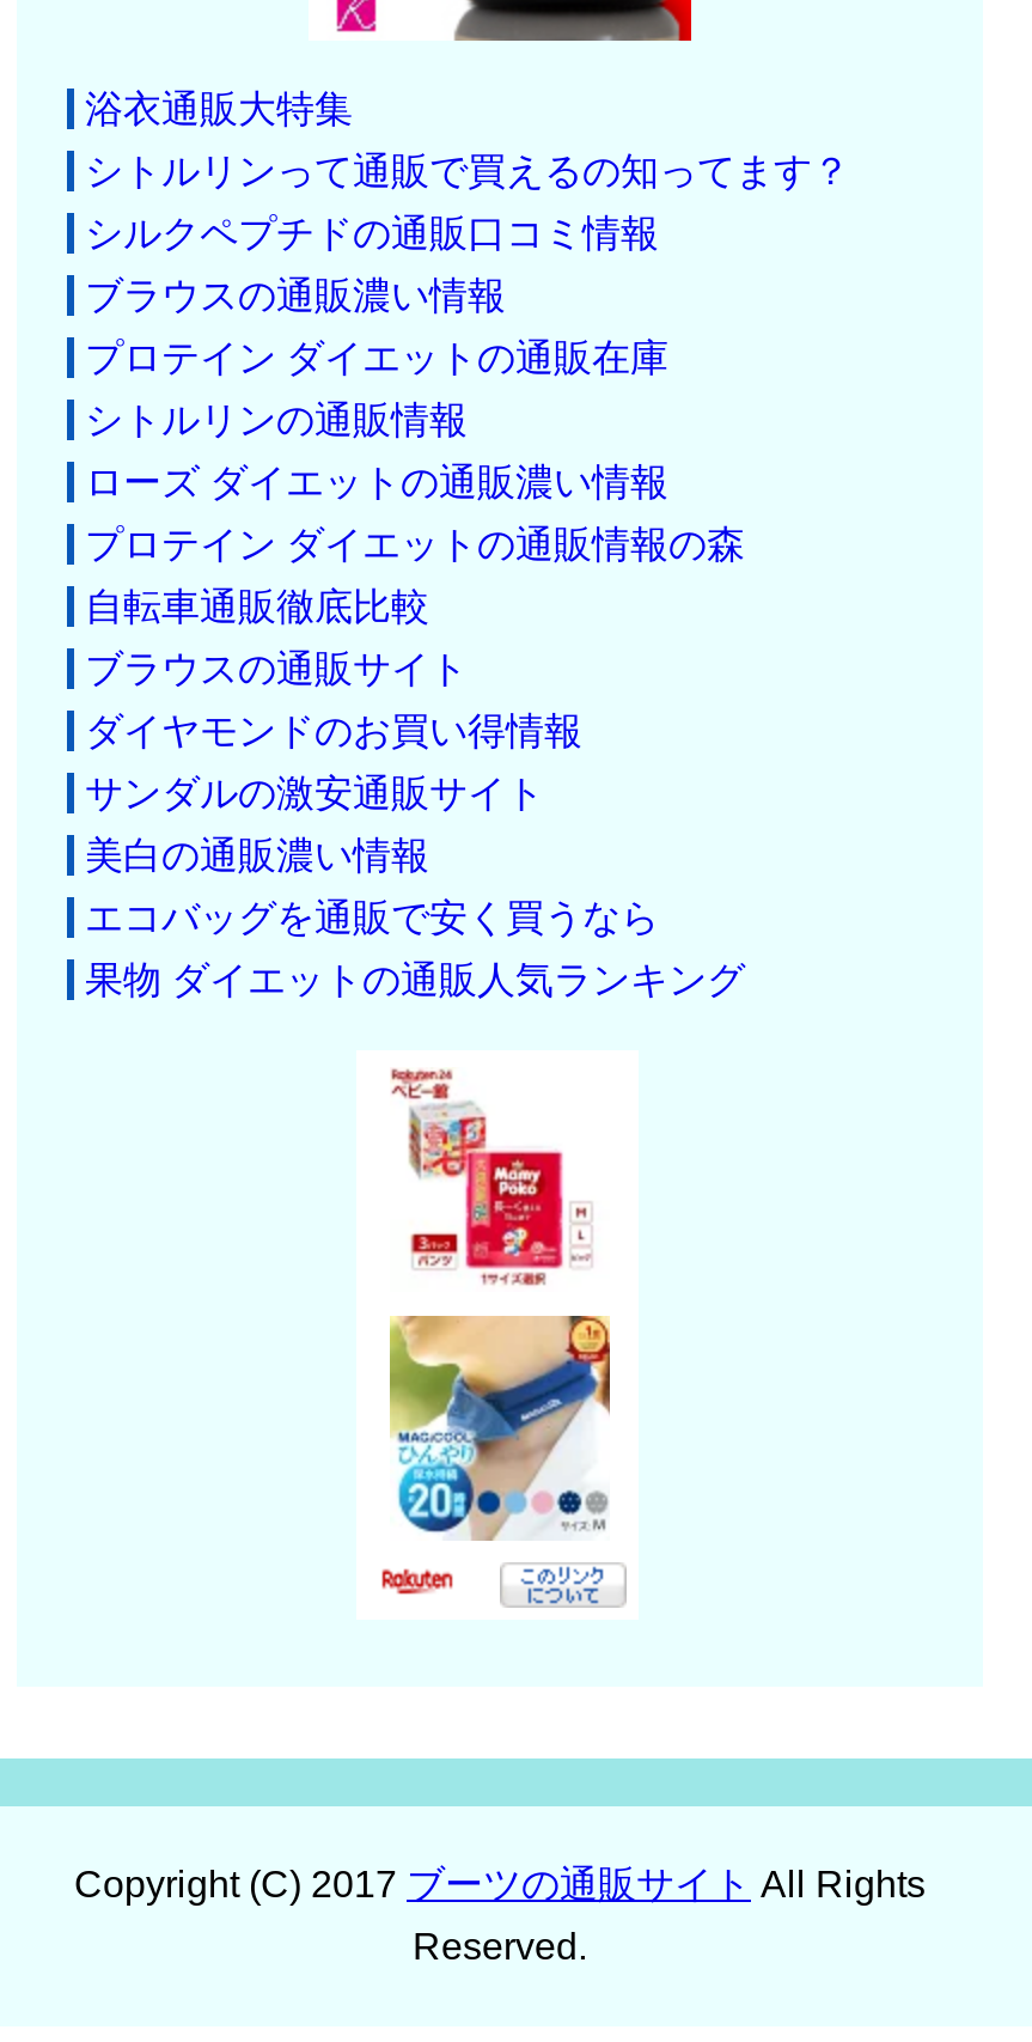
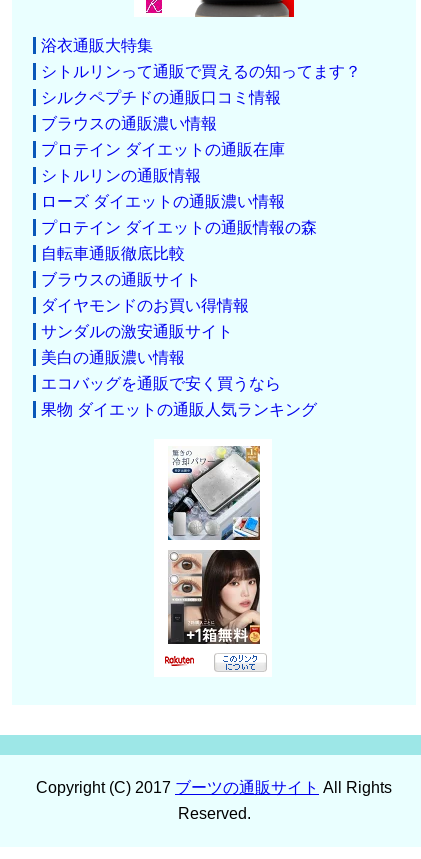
- [image]
+ [image]

- [image]
+ [image]
